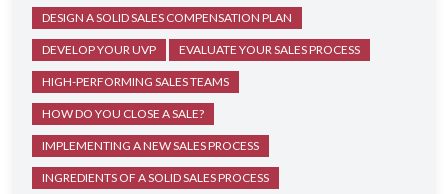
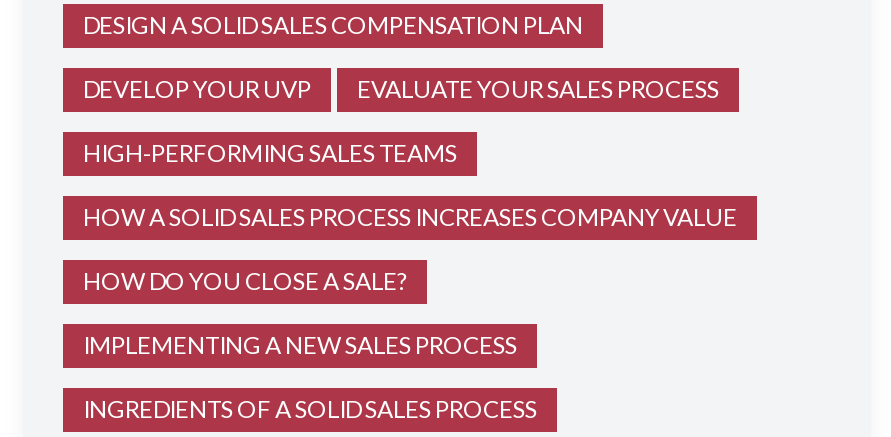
+ HOW A SOLID SALES PROCESS INCREASES COMPANY VALUE
